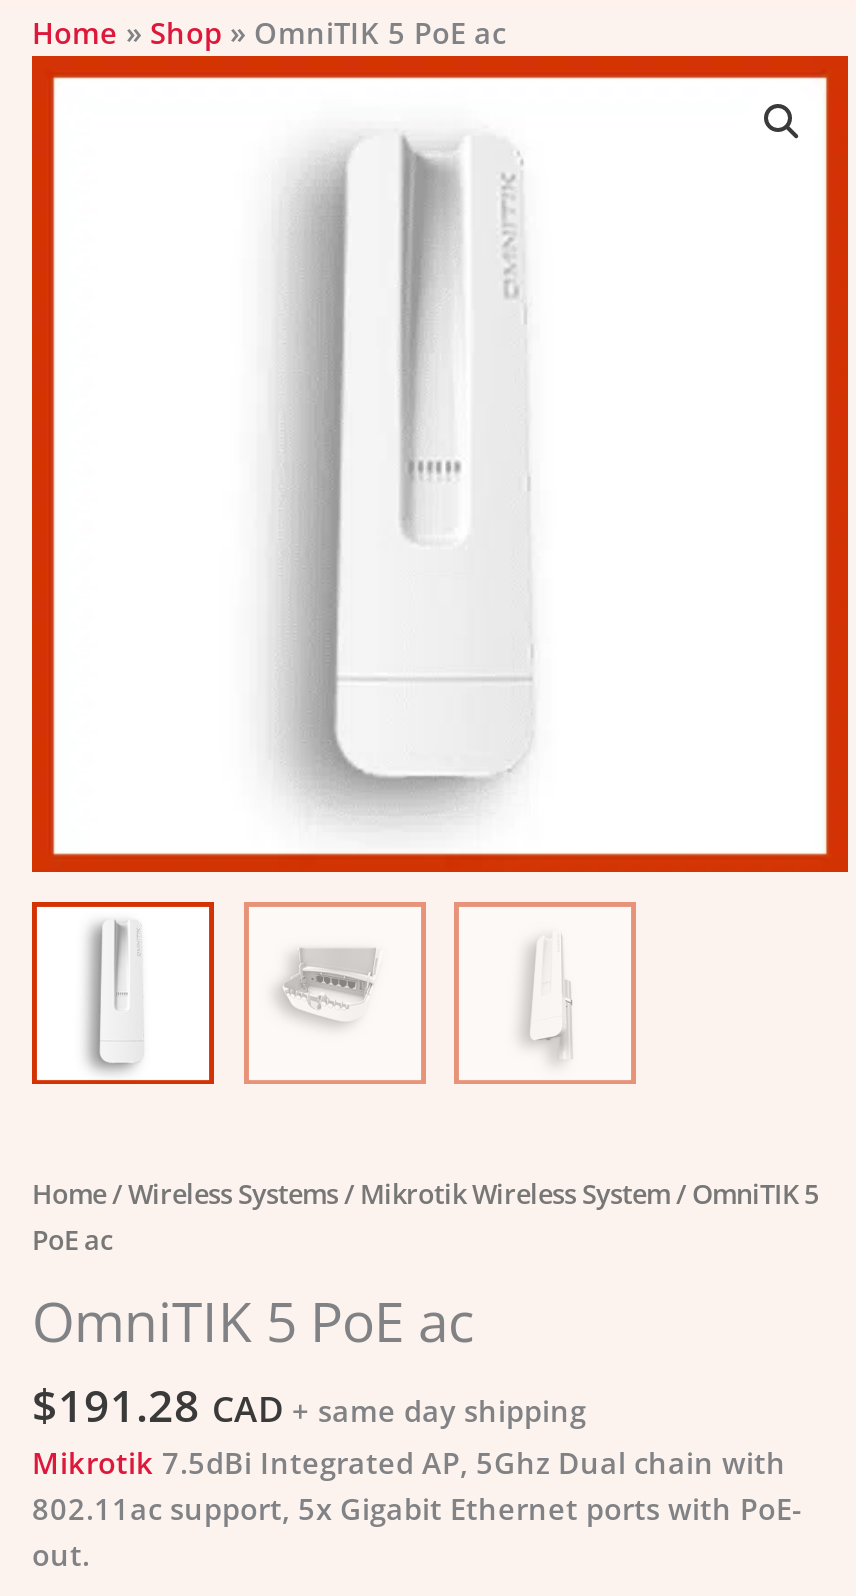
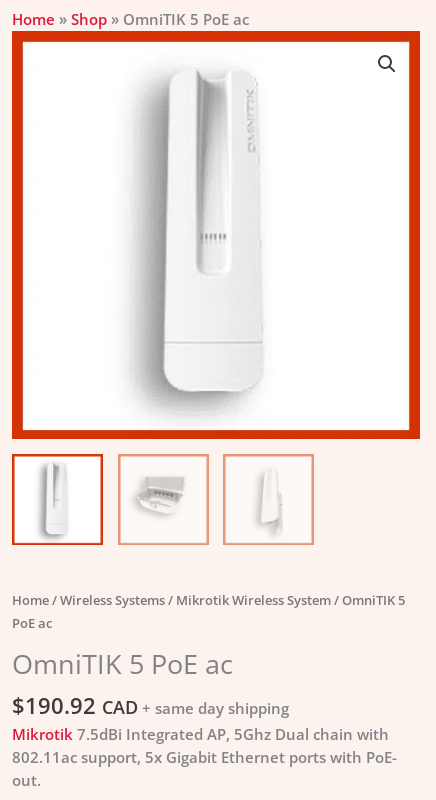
- $191.28 CAD + same day shipping
+ $190.92 CAD + same day shipping
